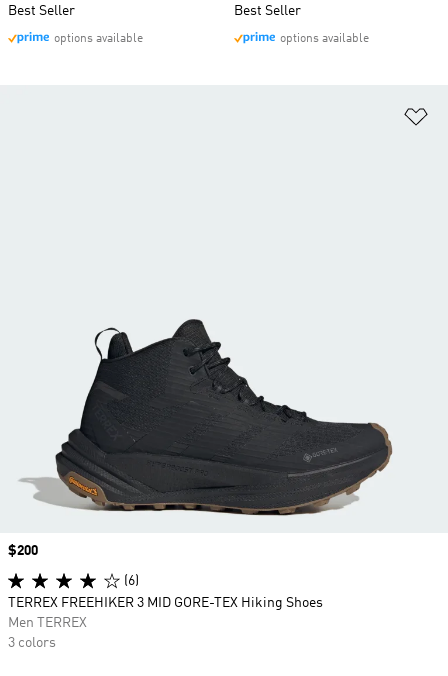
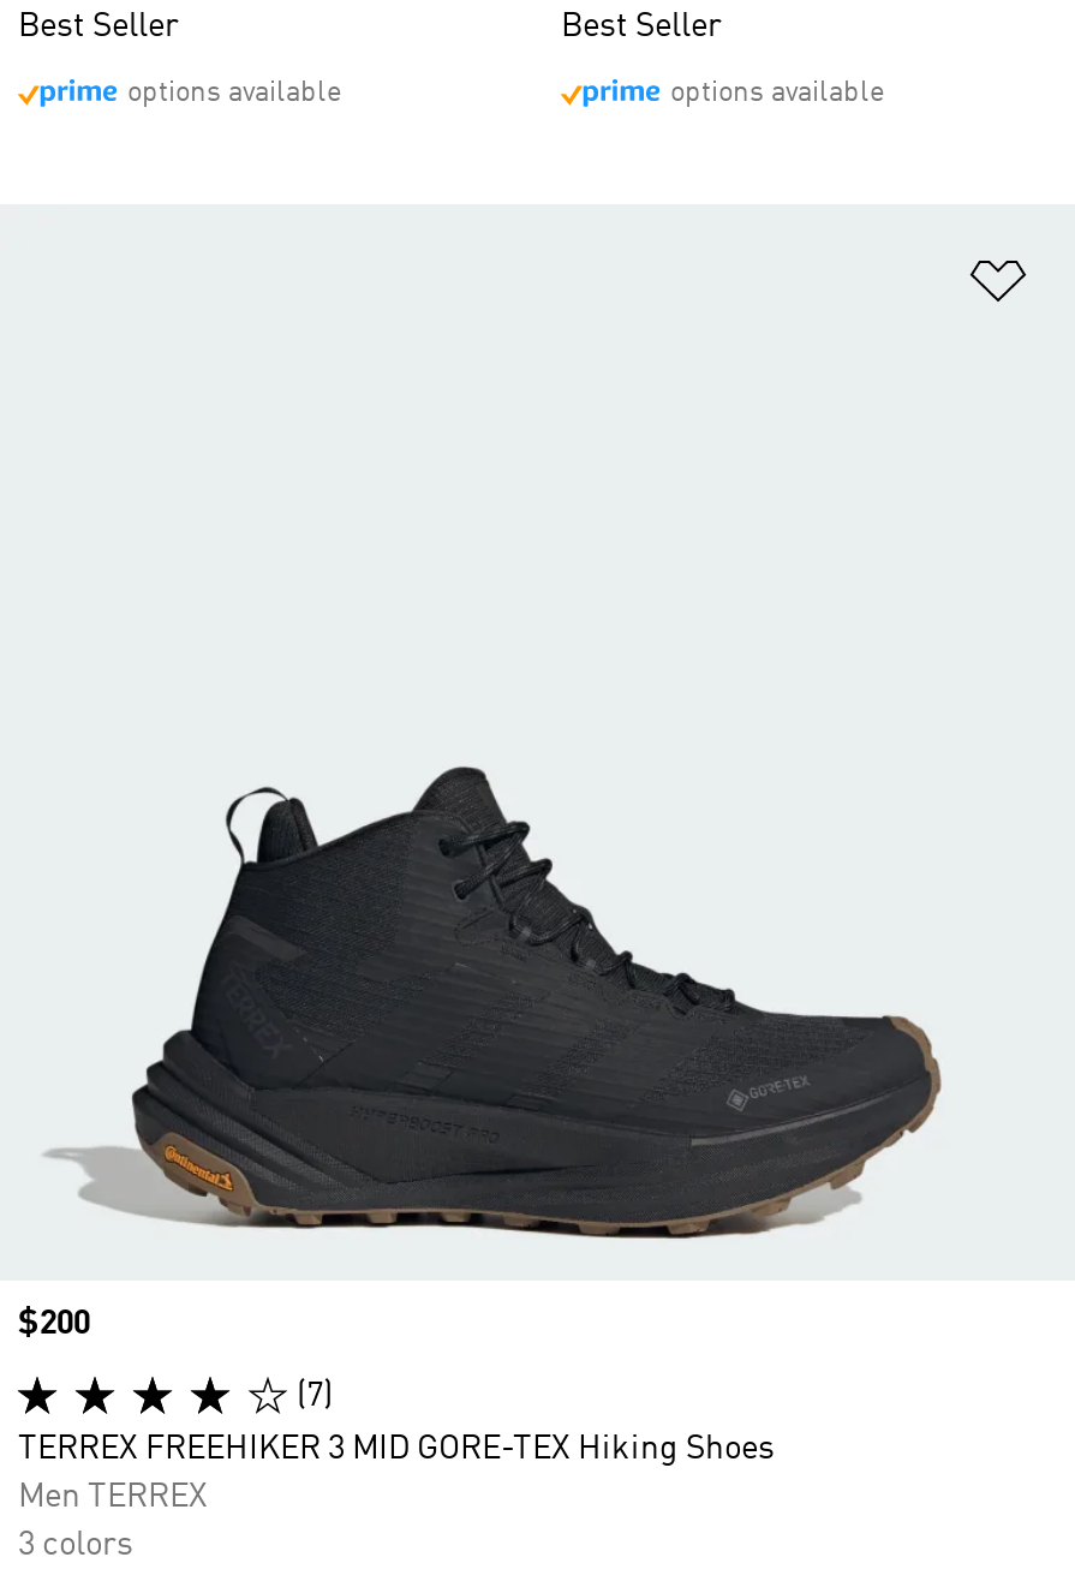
- (6)
+ (7)
